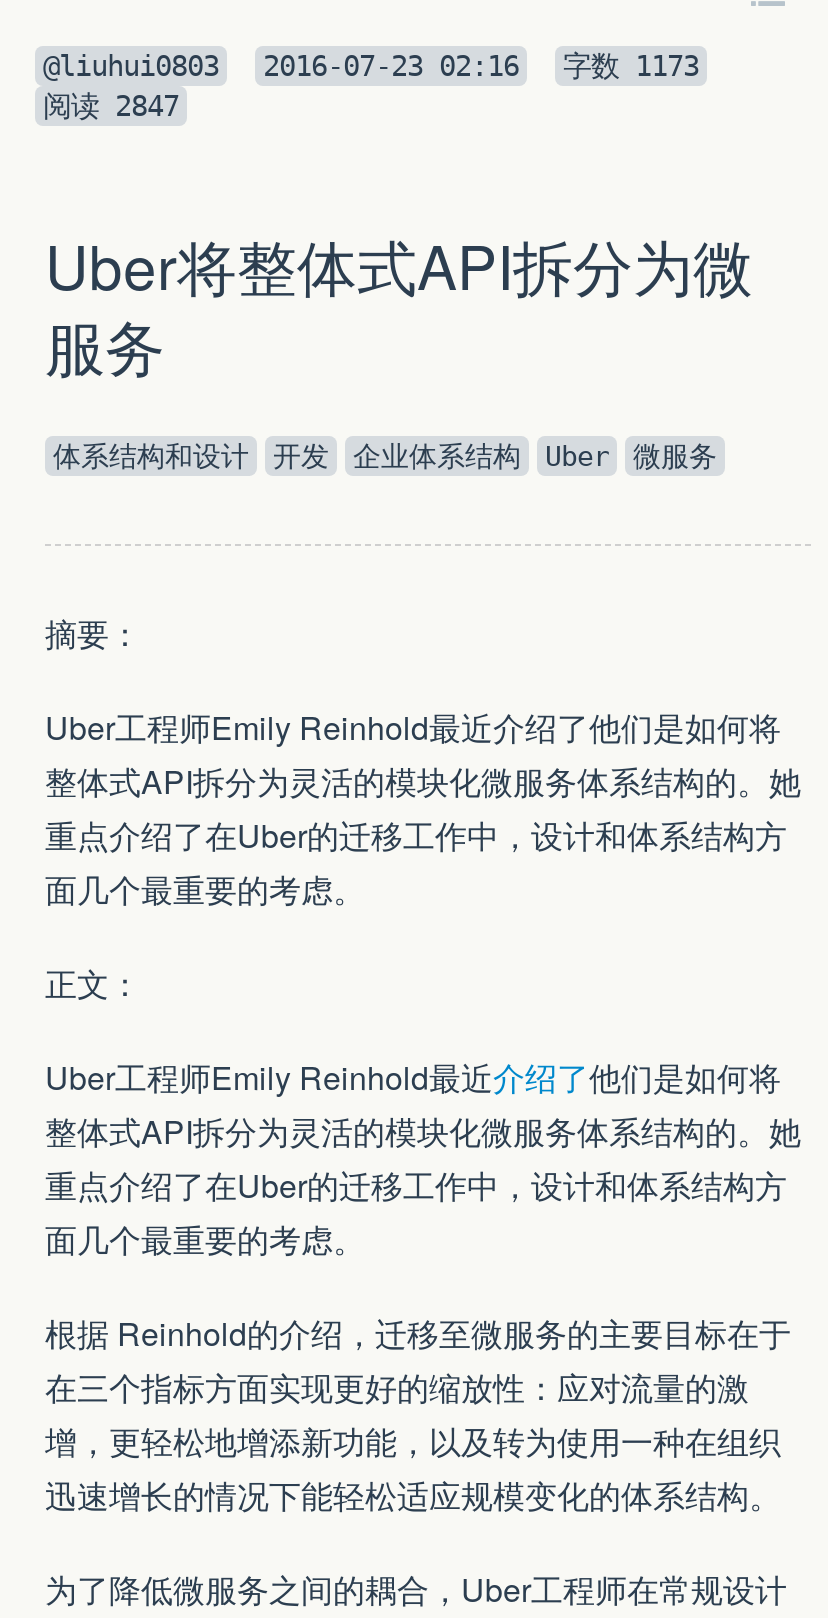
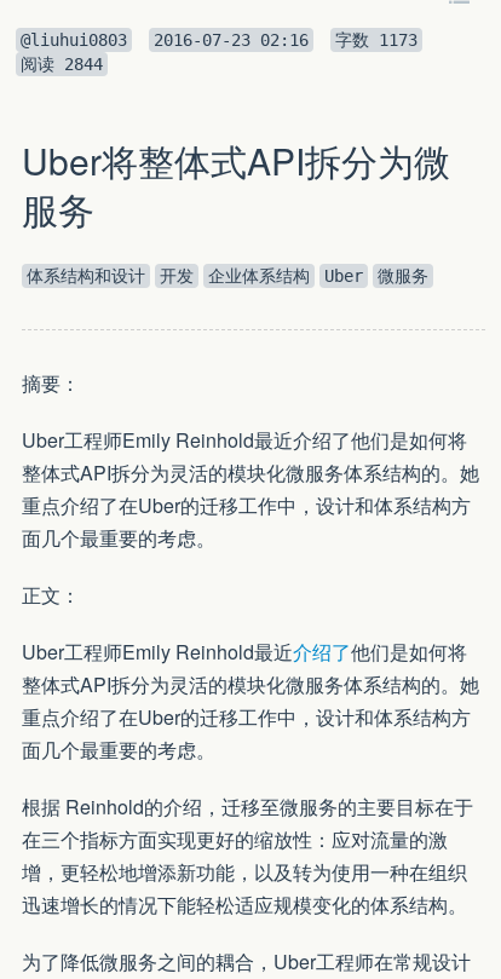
- 阅读2847
+ 阅读2844
